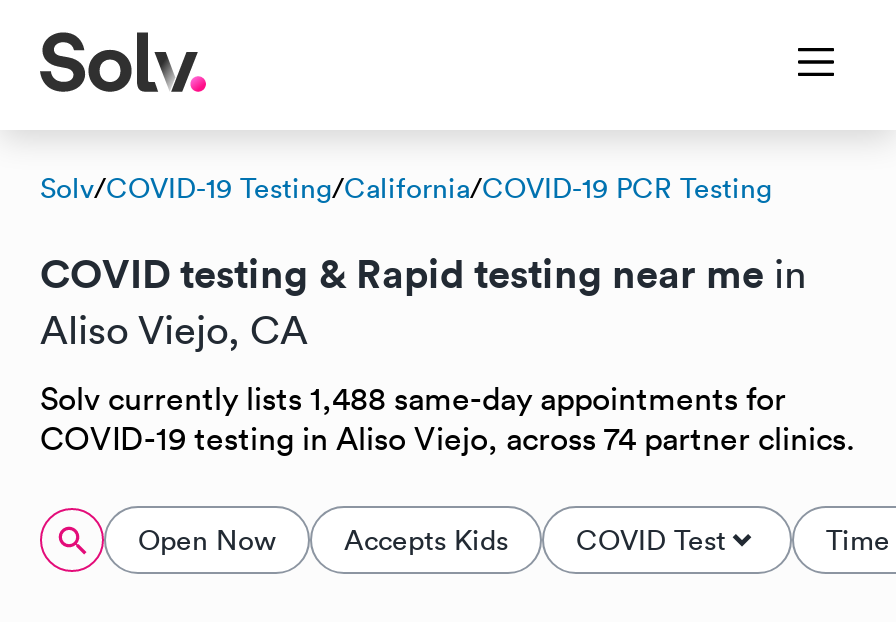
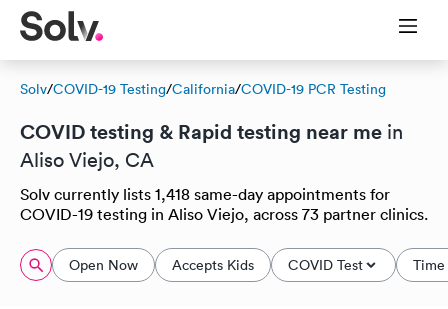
- Solv currently lists 1,488 same-day appointments for
+ Solv currently lists 1,418 same-day appointments for

- COVID-19 testing in Aliso Viejo, across 74 partner clinics.
+ COVID-19 testing in Aliso Viejo, across 73 partner clinics.
